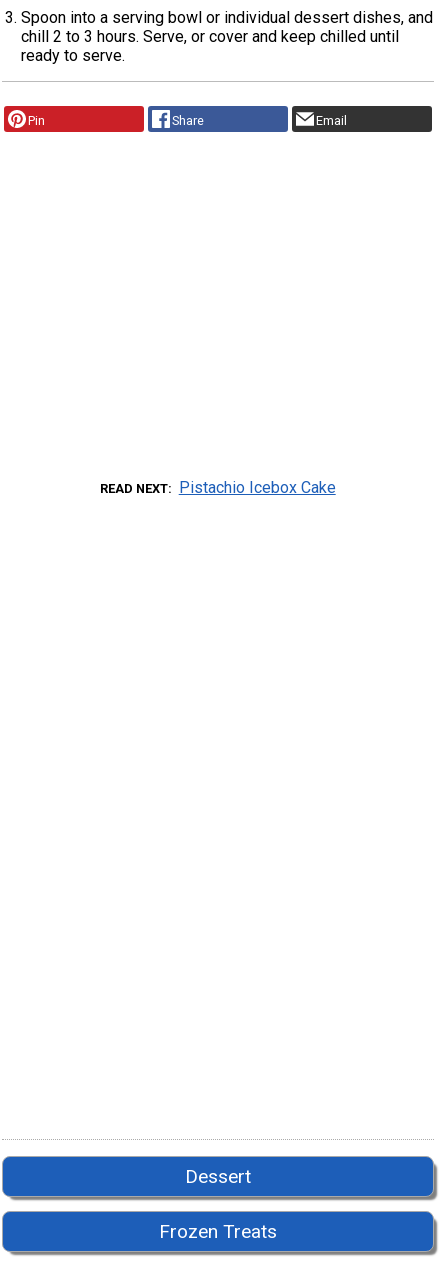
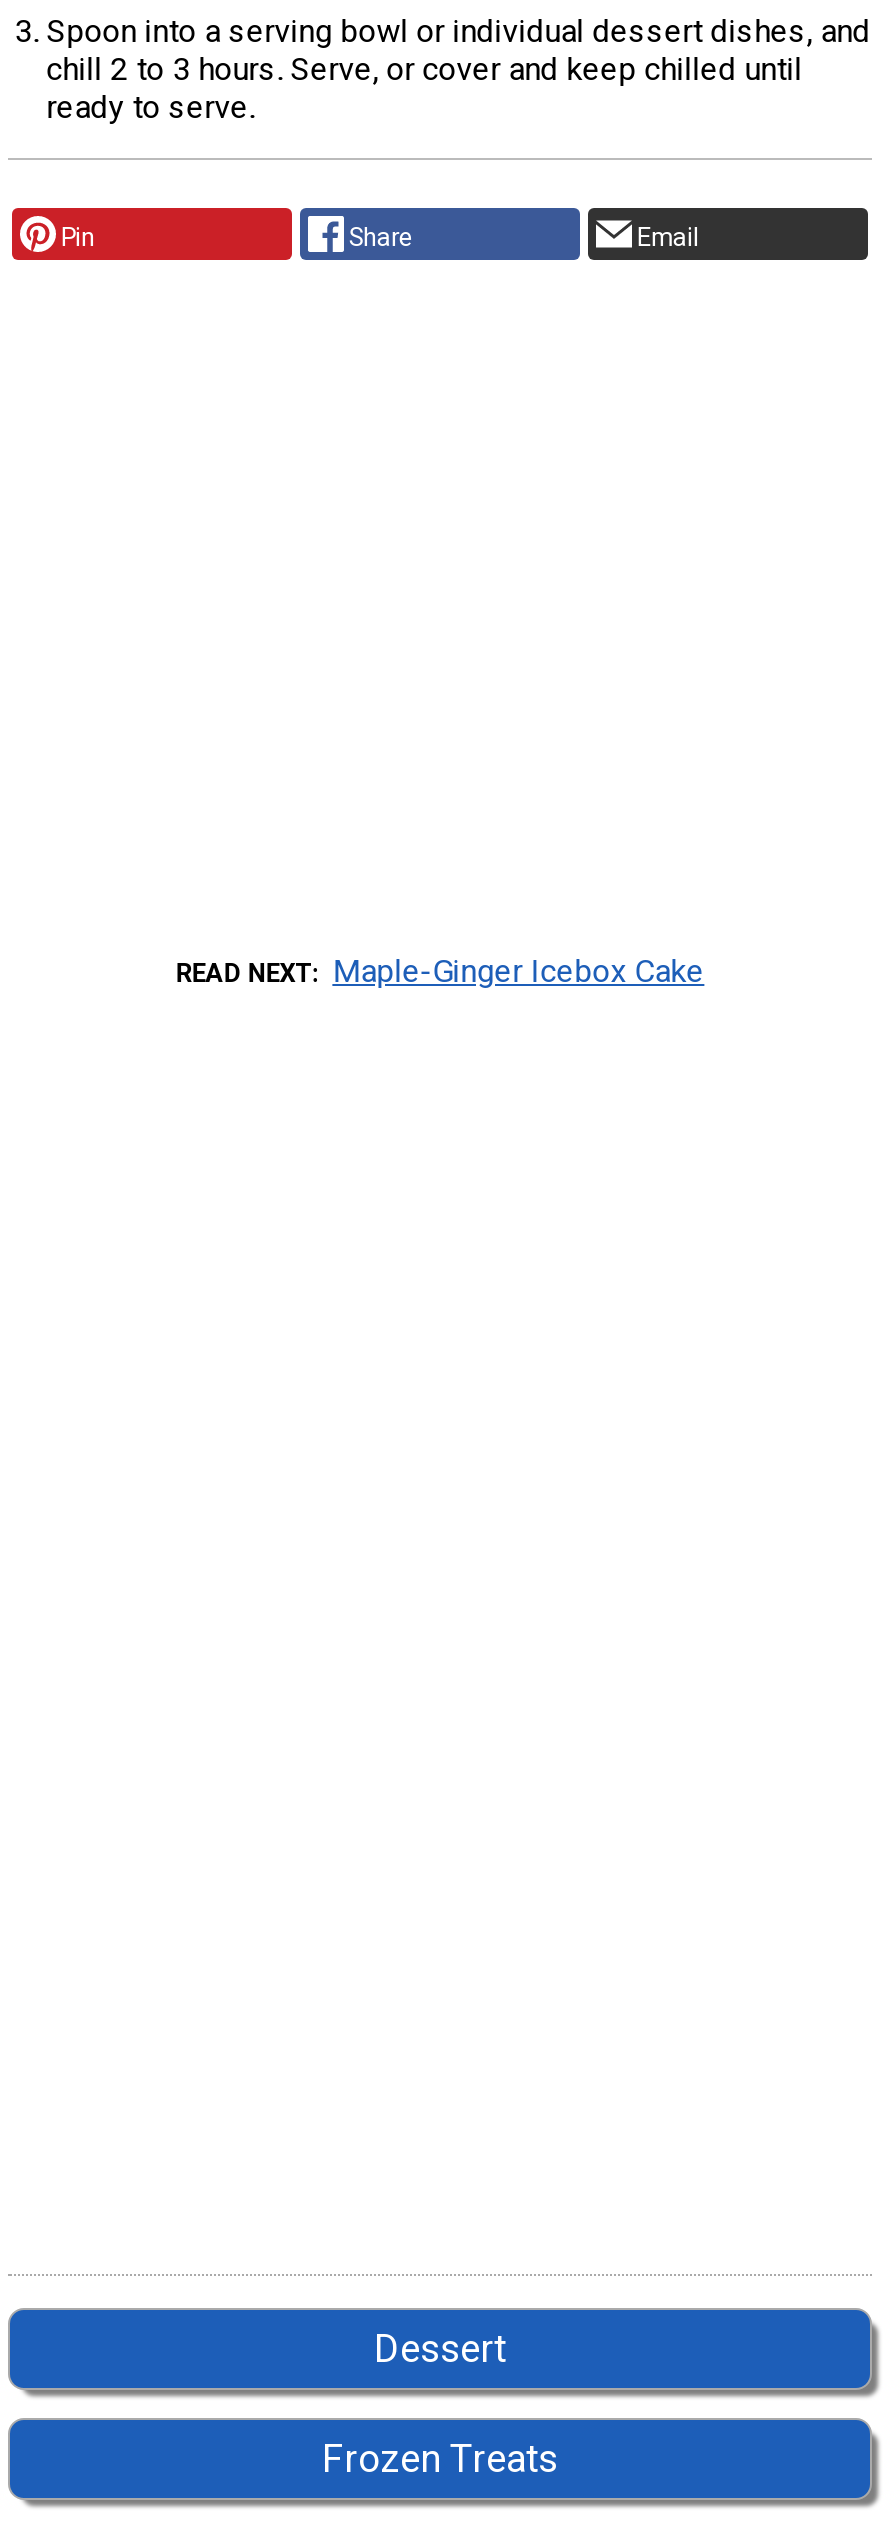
- Pistachio Icebox Cake
+ Maple-Ginger Icebox Cake
